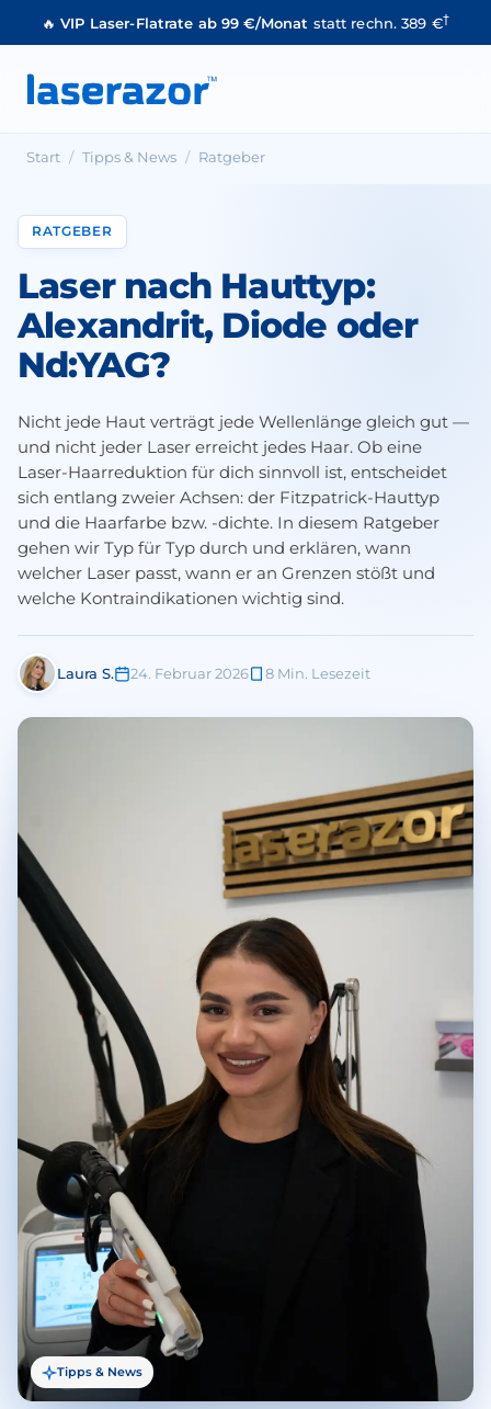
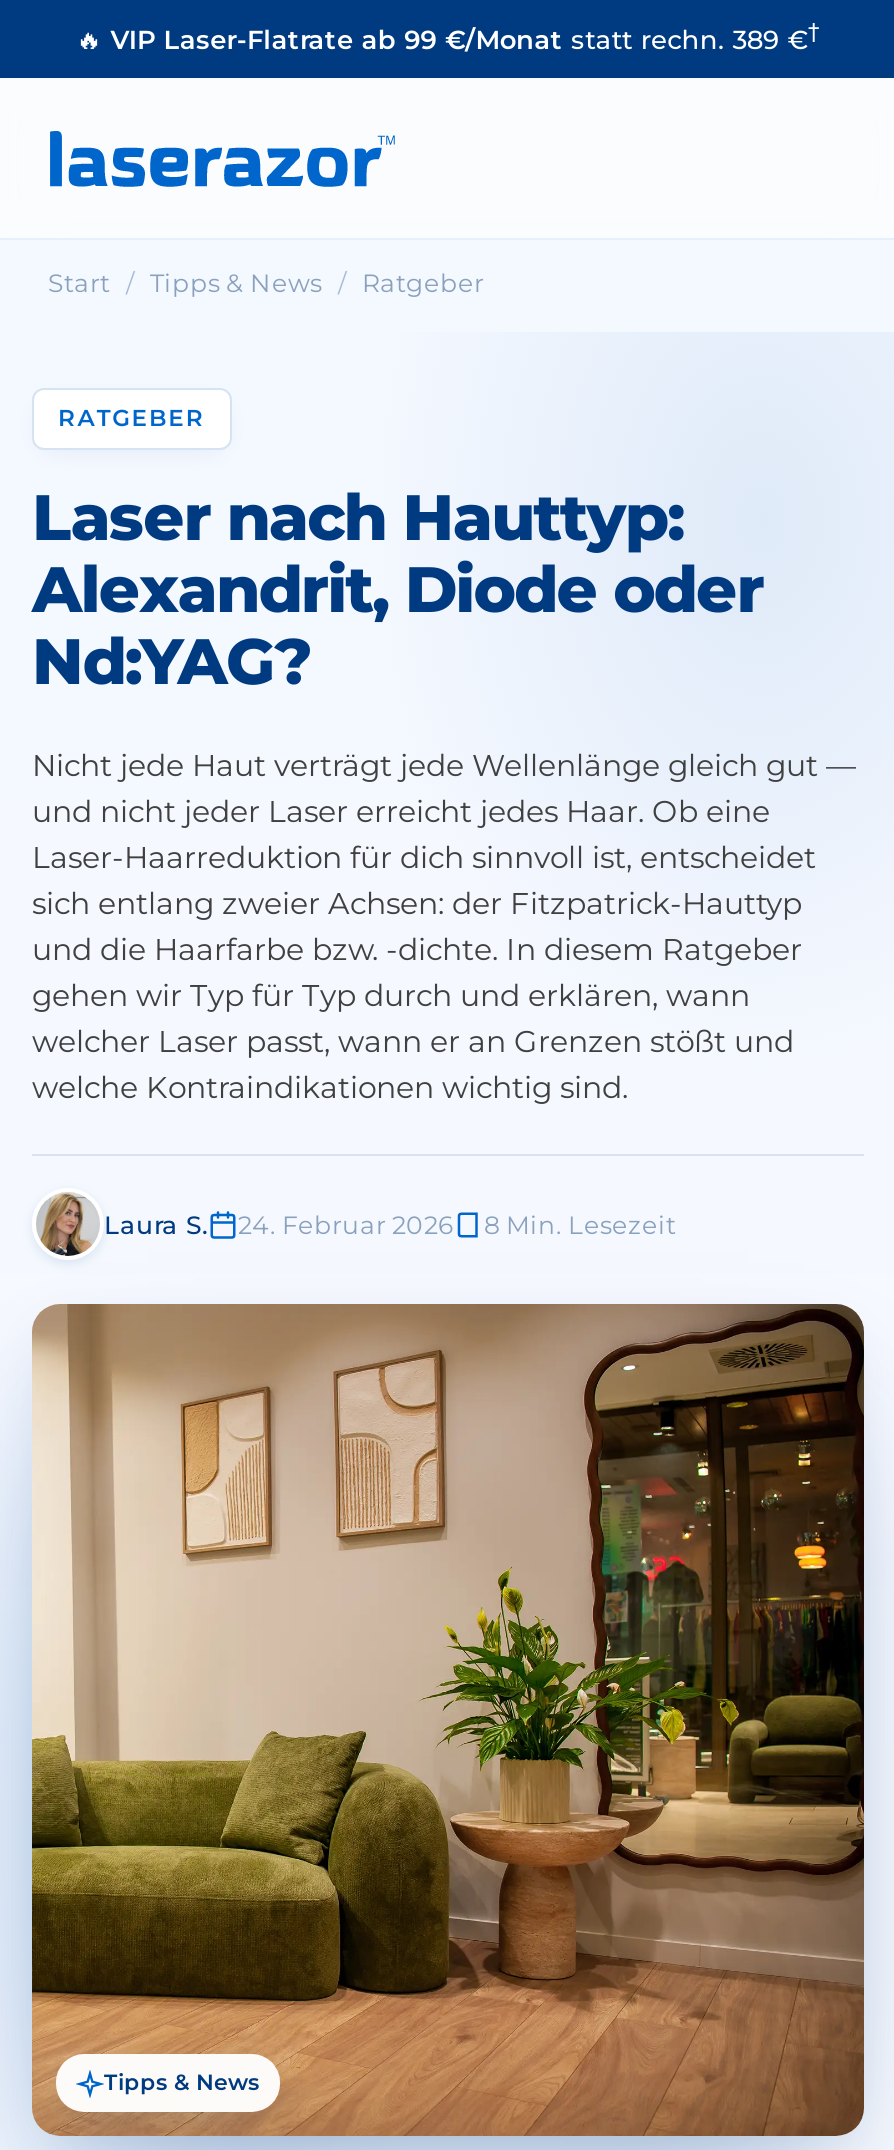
- [image]
+ [image]
